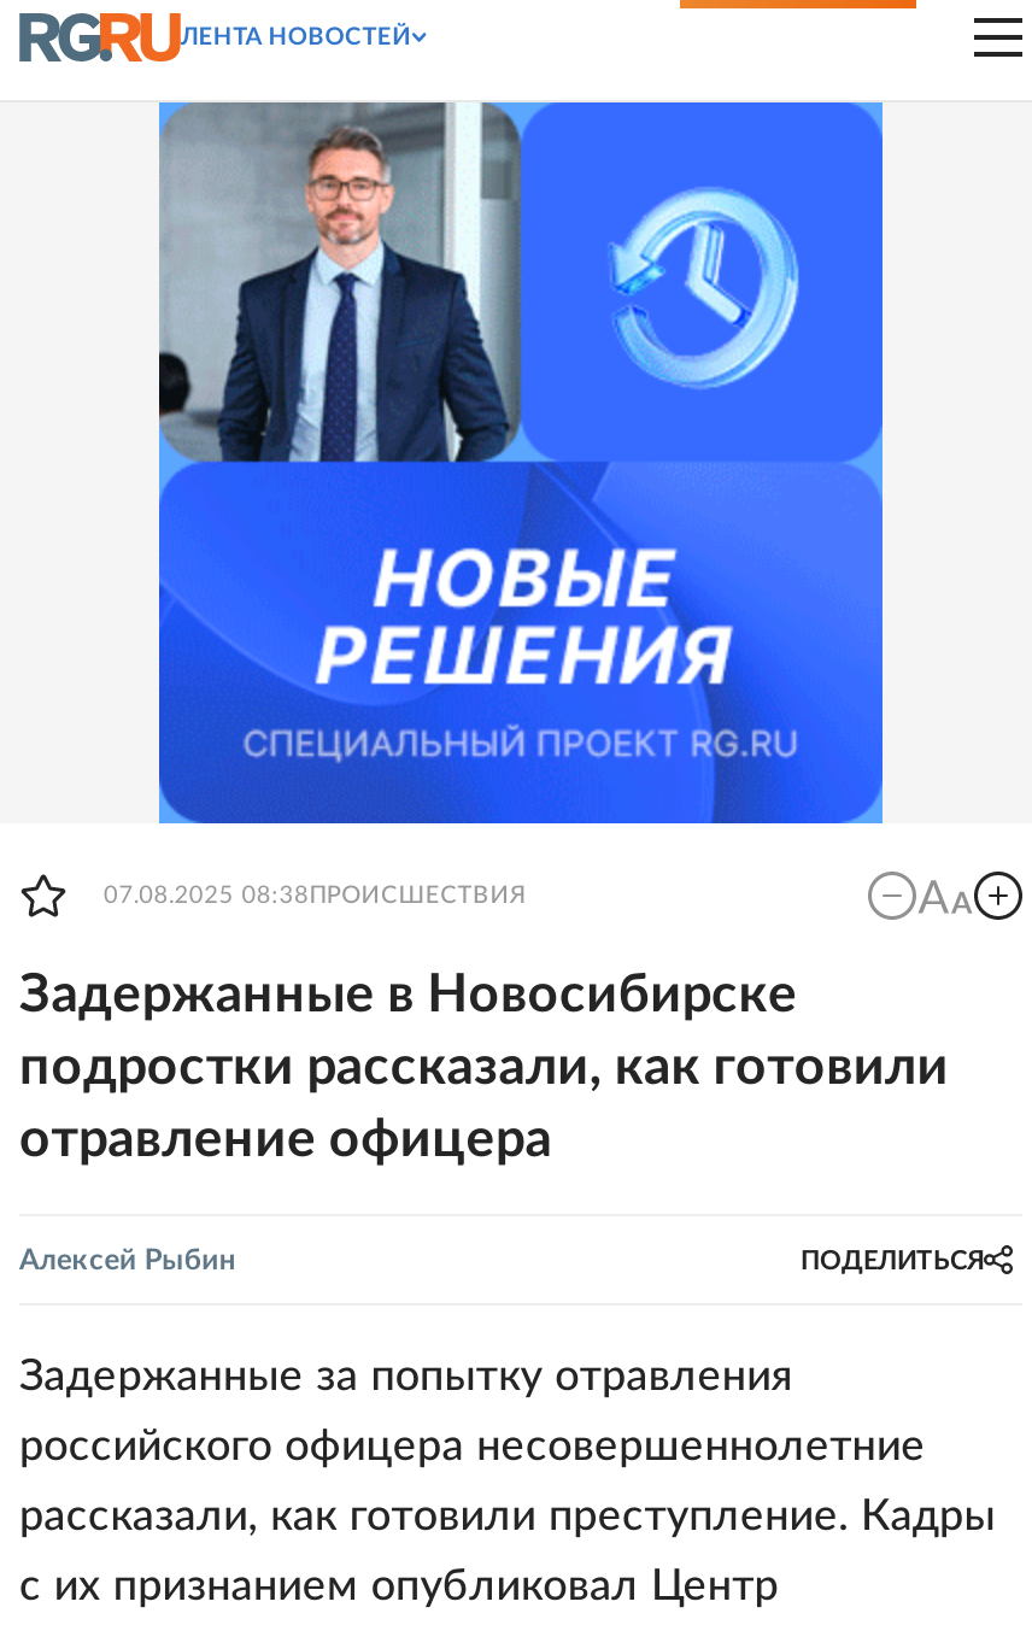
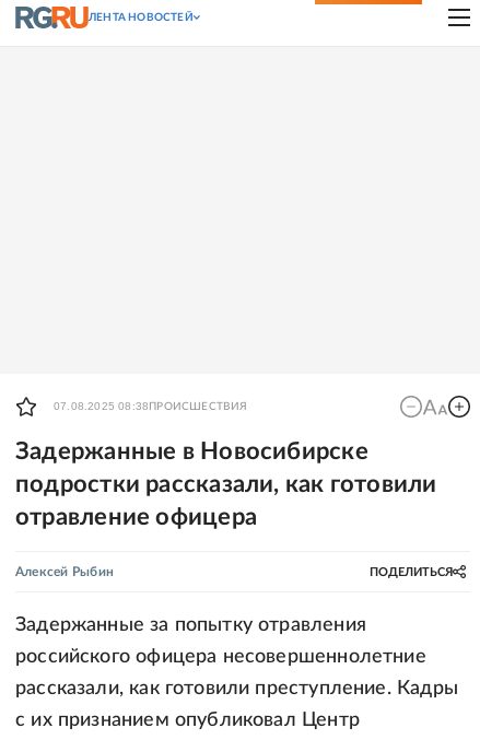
- [image]
